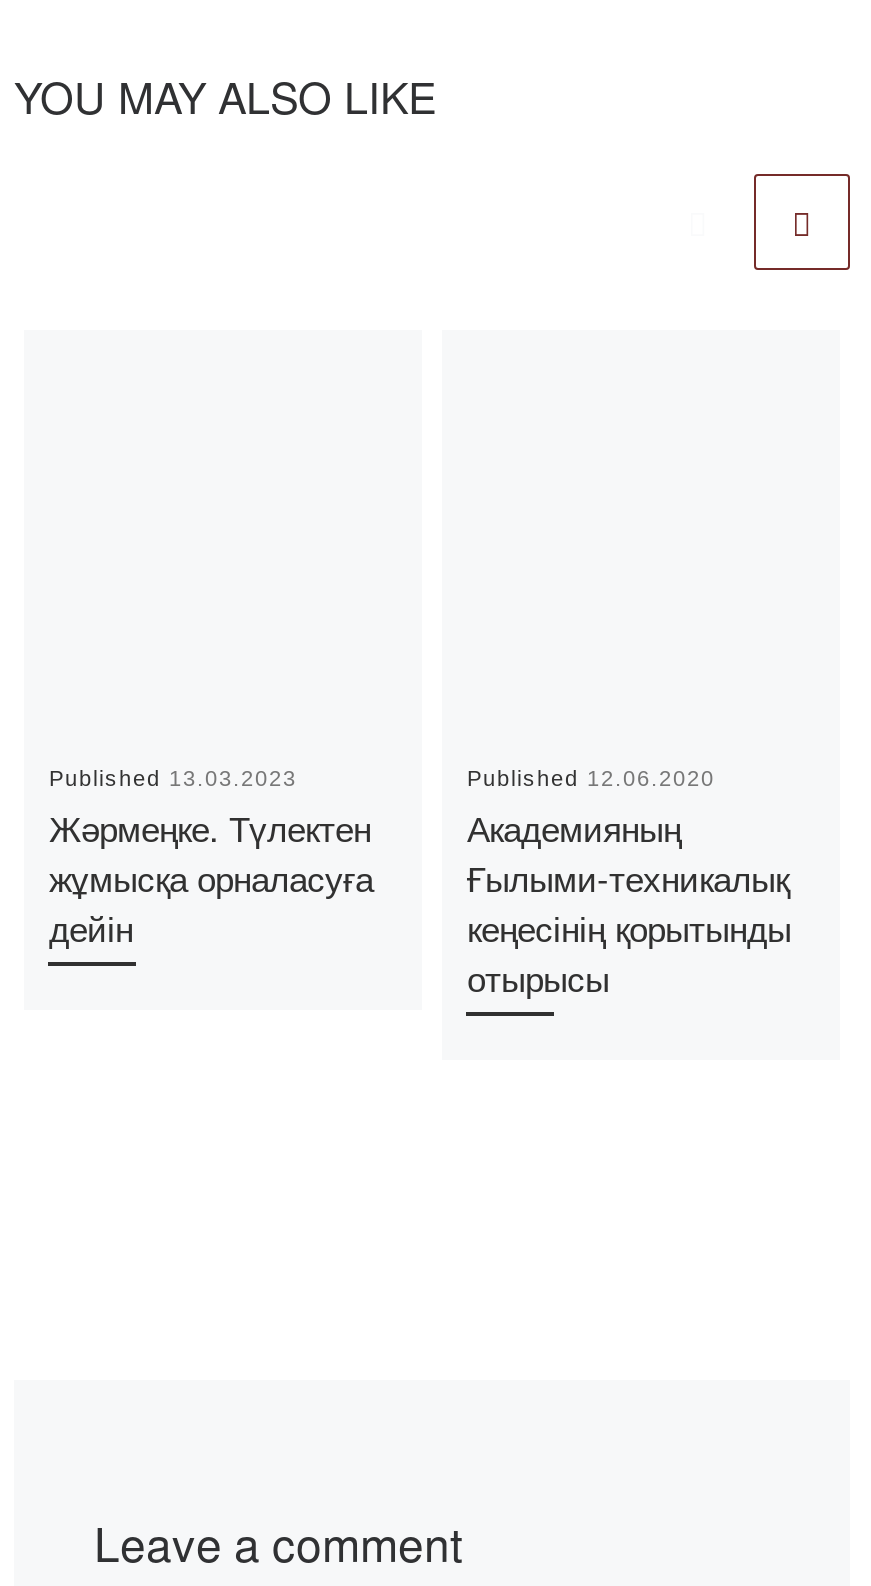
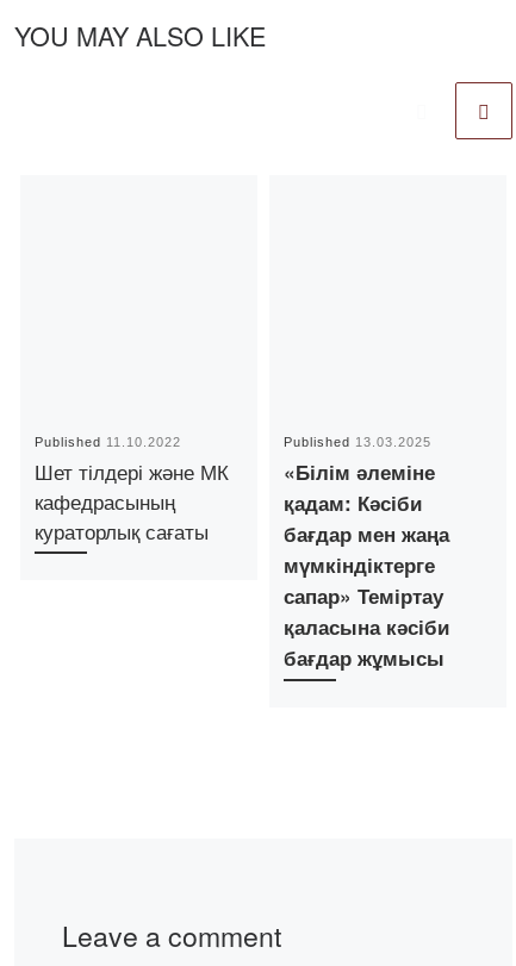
- Published 13.03.2023
- Жәрмеңке. Түлектен
- жұмысқа орналасуға
- дейін
+ Published 11.10.2022
+ Шет тілдері және МК
+ кафедрасының
+ кураторлық сағаты

- Published 12.06.2020
- Академияның
- Ғылыми-техникалық
- кеңесінің қорытынды
- отырысы
+ Published 13.03.2025
+ «Білім әлеміне
+ қадам: Кәсіби
+ бағдар мен жаңа
+ мүмкіндіктерге
+ сапар» Теміртау
+ қаласына кәсіби
+ бағдар жұмысы
